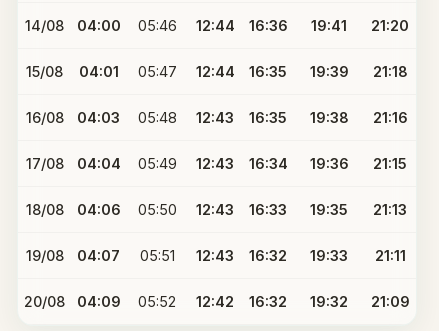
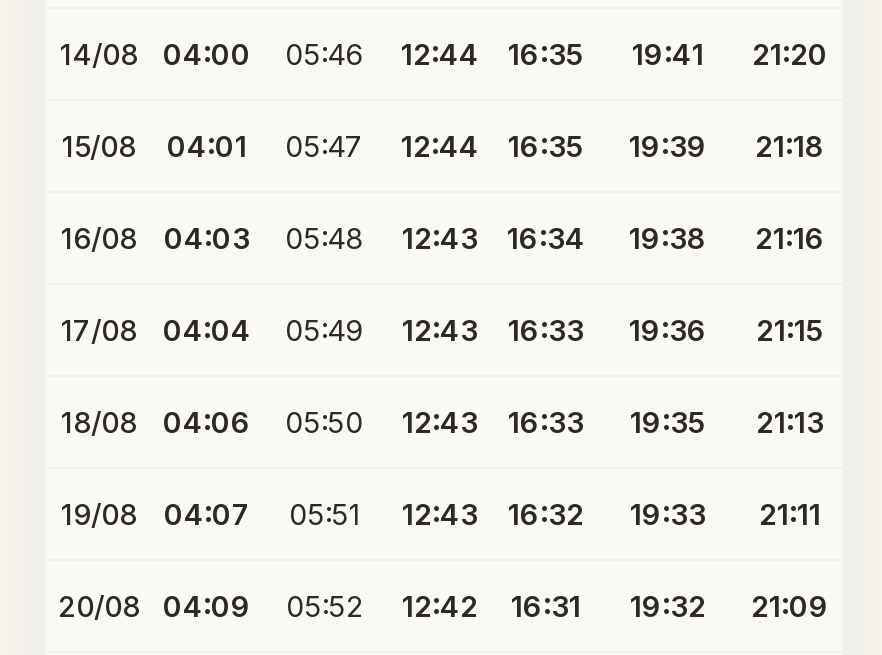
- 14/08 04:00 05:46 12:44 16:36 19:41 21:20
+ 14/08 04:00 05:46 12:44 16:35 19:41 21:20

- 16/08 04:03 05:48 12:43 16:35 19:38 21:16
+ 16/08 04:03 05:48 12:43 16:34 19:38 21:16

- 17/08 04:04 05:49 12:43 16:34 19:36 21:15
+ 17/08 04:04 05:49 12:43 16:33 19:36 21:15

- 20/08 04:09 05:52 12:42 16:32 19:32 21:09
+ 20/08 04:09 05:52 12:42 16:31 19:32 21:09
